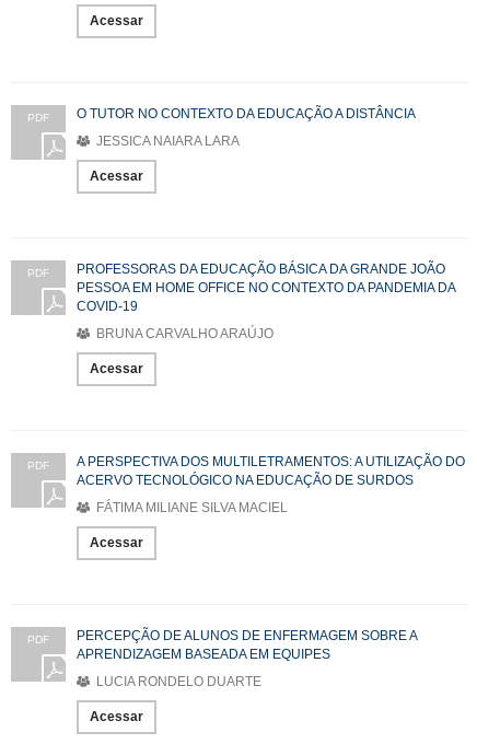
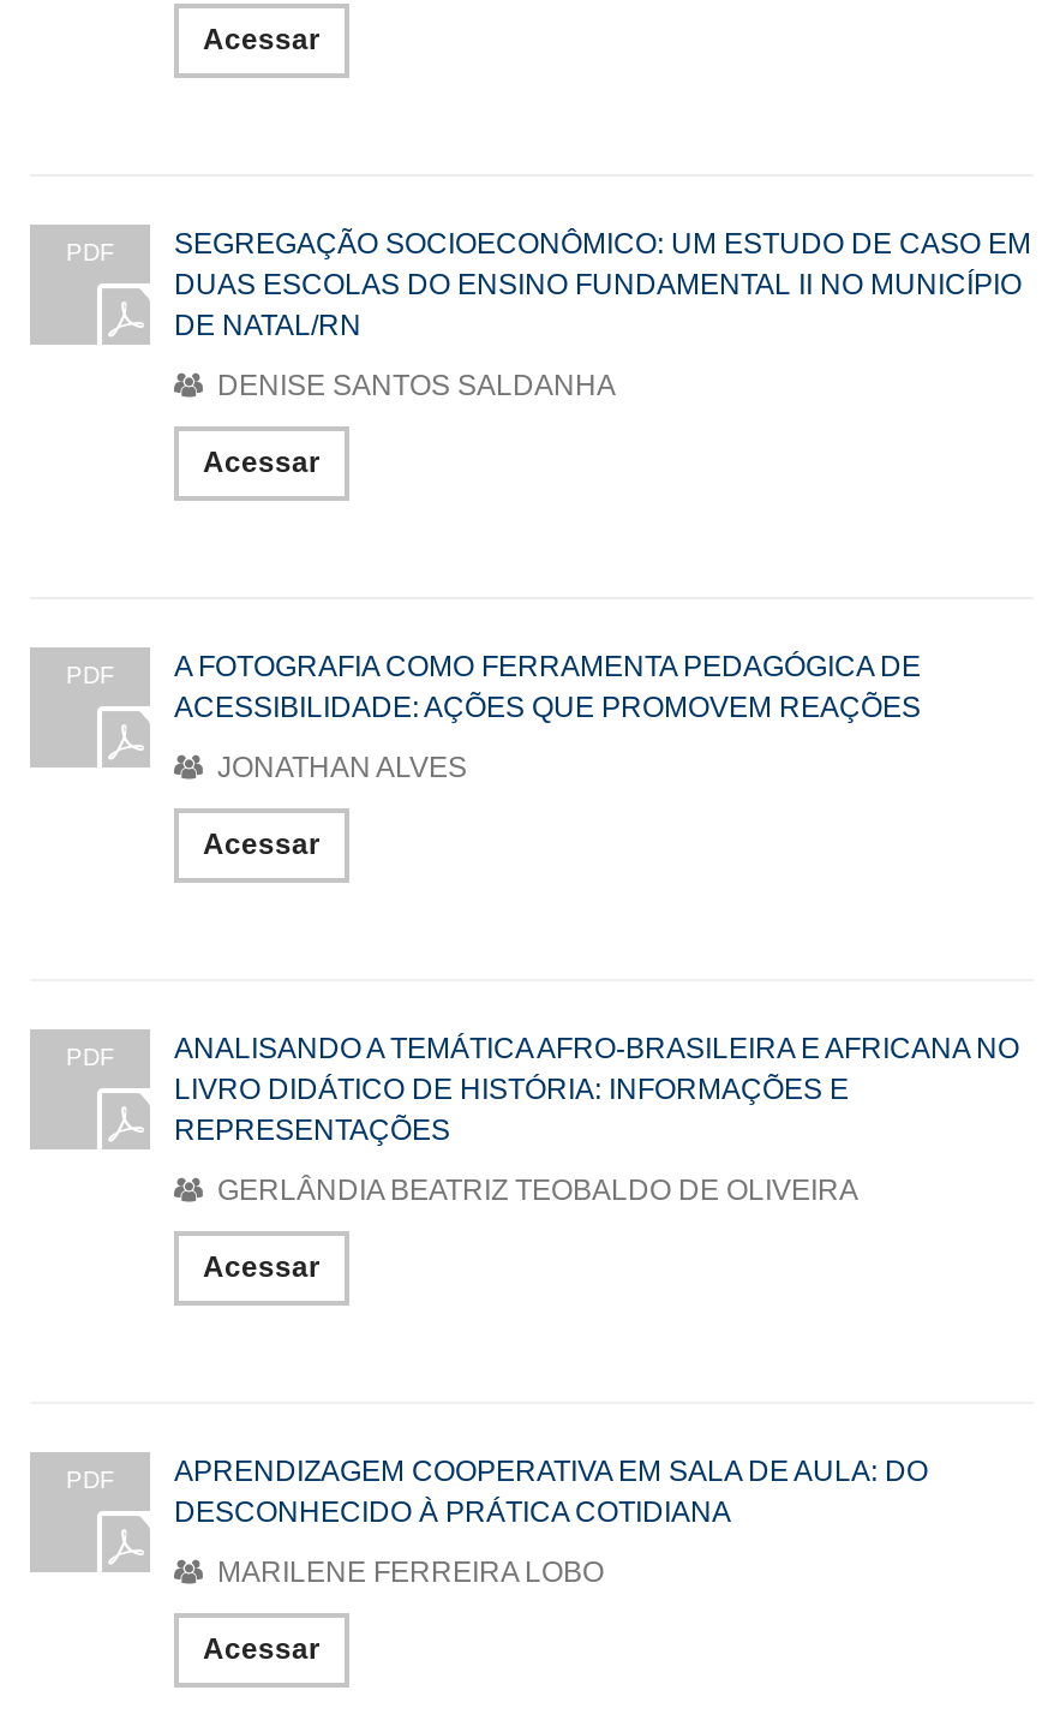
- O TUTOR NO CONTEXTO DA EDUCAÇÃO A DISTÂNCIA
+ SEGREGAÇÃO SOCIOECONÔMICO: UM ESTUDO DE CASO EM
+ DUAS ESCOLAS DO ENSINO FUNDAMENTAL II NO MUNICÍPIO
+ DE NATAL/RN

- JESSICA NAIARA LARA
+ DENISE SANTOS SALDANHA

- PROFESSORAS DA EDUCAÇÃO BÁSICA DA GRANDE JOÃO
- PESSOA EM HOME OFFICE NO CONTEXTO DA PANDEMIA DA
- COVID-19
+ A FOTOGRAFIA COMO FERRAMENTA PEDAGÓGICA DE
+ ACESSIBILIDADE: AÇÕES QUE PROMOVEM REAÇÕES

- BRUNA CARVALHO ARAÚJO
+ JONATHAN ALVES

- A PERSPECTIVA DOS MULTILETRAMENTOS: A UTILIZAÇÃO DO
- ACERVO TECNOLÓGICO NA EDUCAÇÃO DE SURDOS
+ ANALISANDO A TEMÁTICA AFRO-BRASILEIRA E AFRICANA NO
+ LIVRO DIDÁTICO DE HISTÓRIA: INFORMAÇÕES E
+ REPRESENTAÇÕES

- FÁTIMA MILIANE SILVA MACIEL
+ GERLÂNDIA BEATRIZ TEOBALDO DE OLIVEIRA

- PERCEPÇÃO DE ALUNOS DE ENFERMAGEM SOBRE A
- APRENDIZAGEM BASEADA EM EQUIPES
+ APRENDIZAGEM COOPERATIVA EM SALA DE AULA: DO
+ DESCONHECIDO À PRÁTICA COTIDIANA

- LUCIA RONDELO DUARTE
+ MARILENE FERREIRA LOBO
